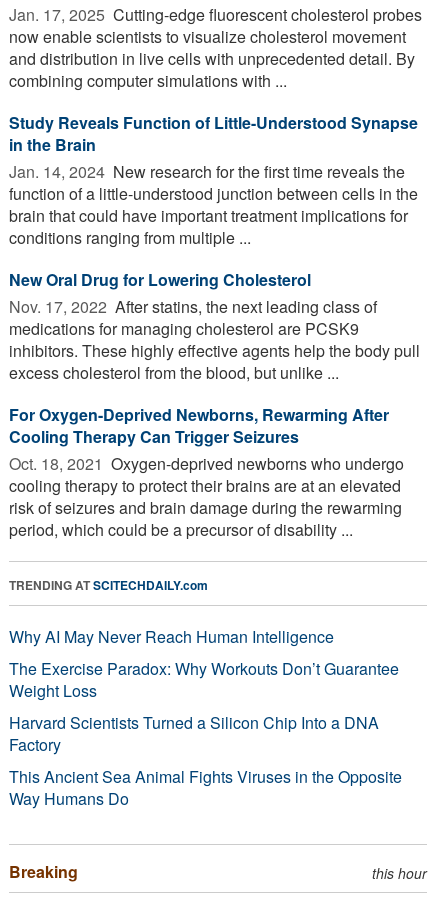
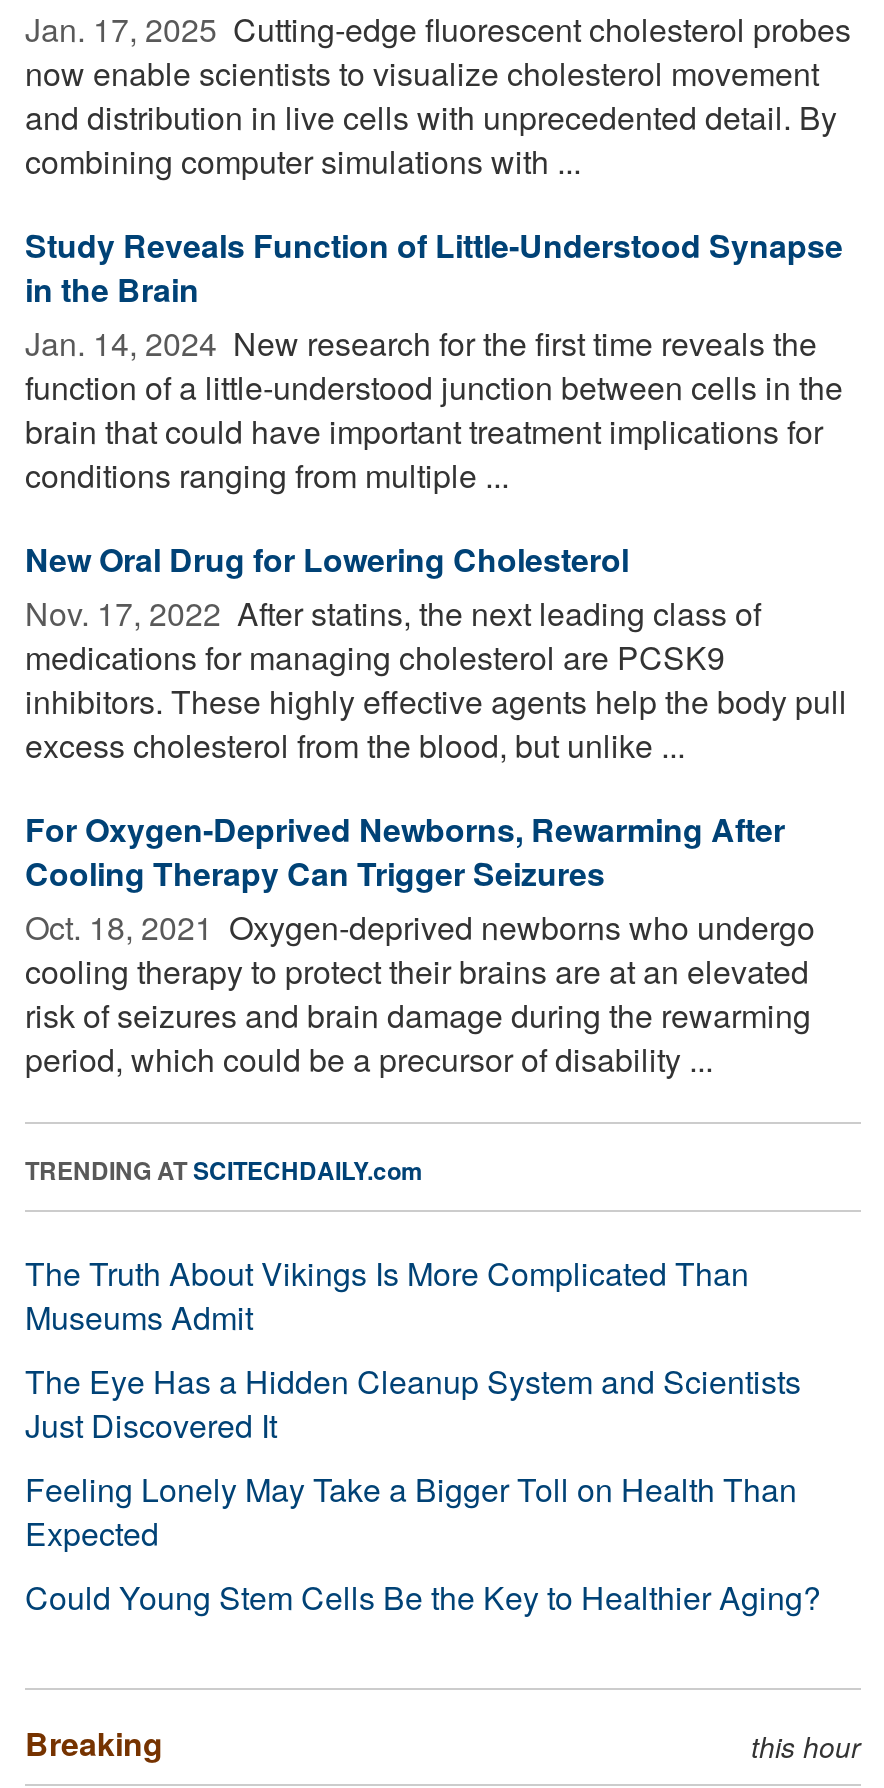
- Why AI May Never Reach Human Intelligence
- The Exercise Paradox: Why Workouts Don’t Guarantee
- Weight Loss
- Harvard Scientists Turned a Silicon Chip Into a DNA
- Factory
- This Ancient Sea Animal Fights Viruses in the Opposite
- Way Humans Do
+ The Truth About Vikings Is More Complicated Than
+ Museums Admit
+ The Eye Has a Hidden Cleanup System and Scientists
+ Just Discovered It
+ Feeling Lonely May Take a Bigger Toll on Health Than
+ Expected
+ Could Young Stem Cells Be the Key to Healthier Aging?
